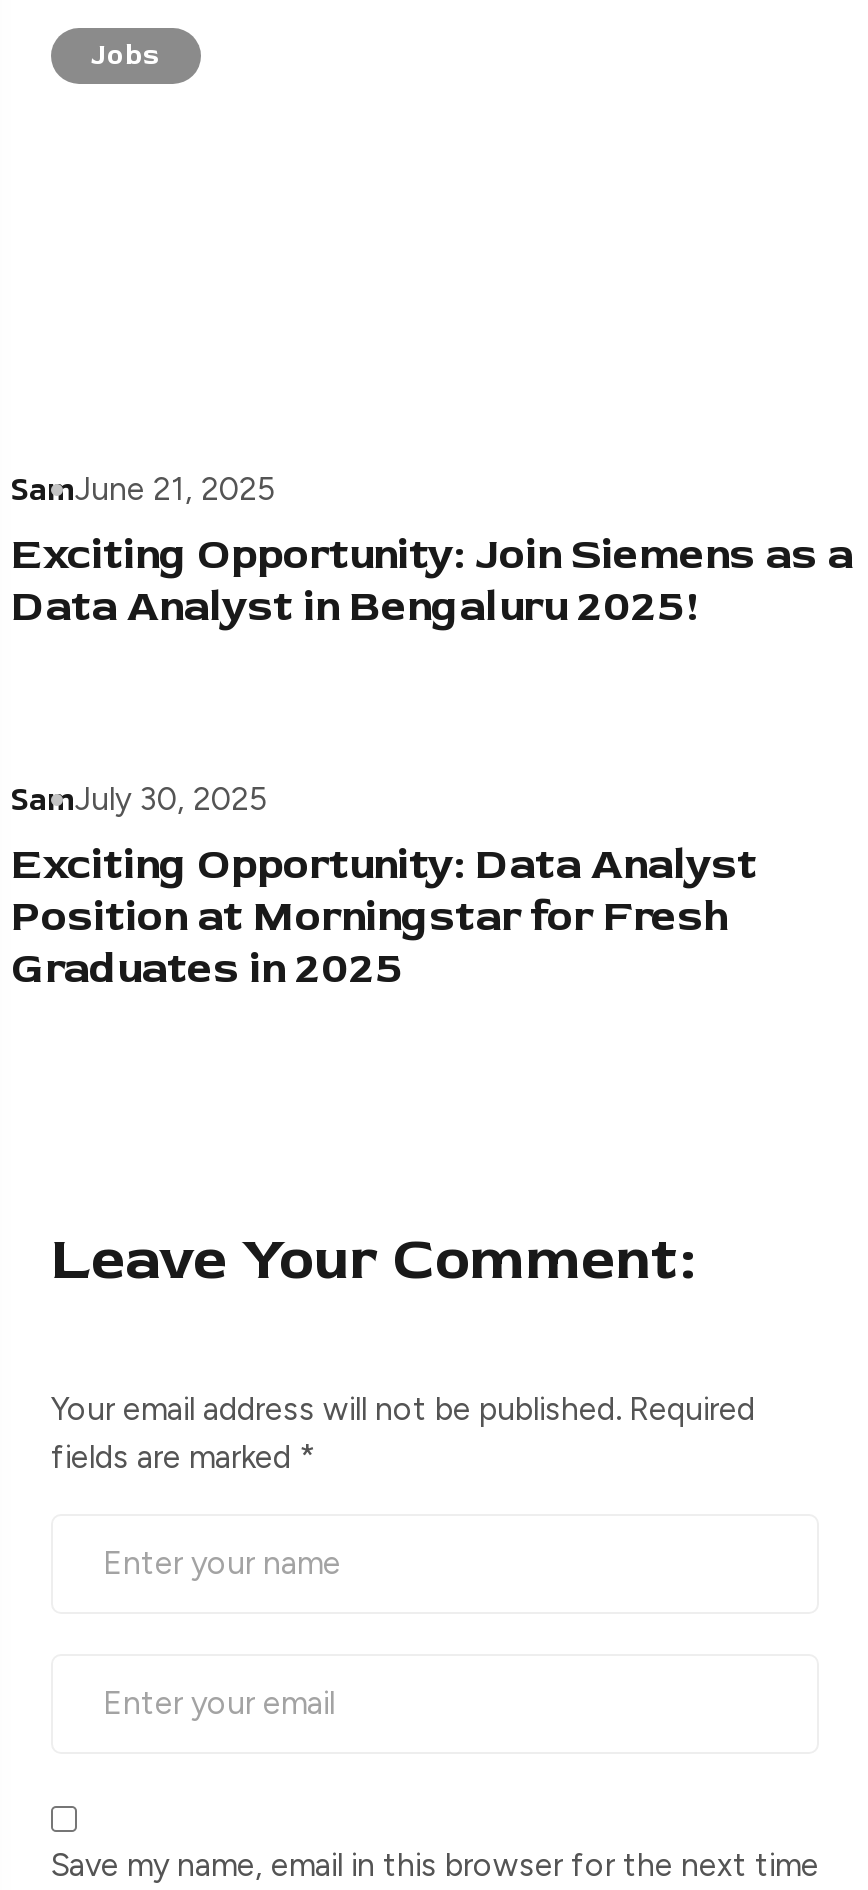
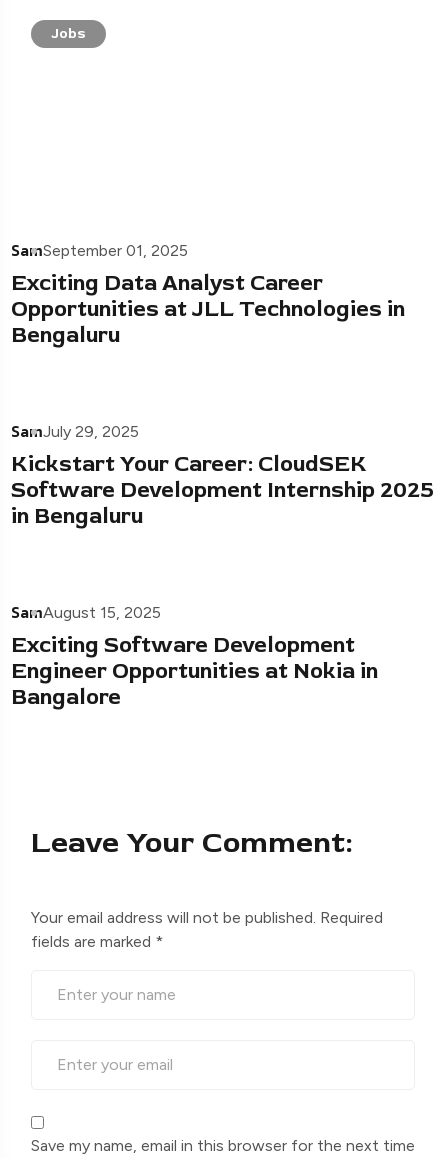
- SamJune 21, 2025
- Exciting Opportunity: Join Siemens as a
- Data Analyst in Bengaluru 2025!
- SamJuly 30, 2025
- Exciting Opportunity: Data Analyst
- Position at Morningstar for Fresh
- Graduates in 2025
+ SamSeptember 01, 2025
+ Exciting Data Analyst Career
+ Opportunities at JLL Technologies in
+ Bengaluru
+ SamJuly 29, 2025
+ Kickstart Your Career: CloudSEK
+ Software Development Internship 2025
+ in Bengaluru
+ SamAugust 15, 2025
+ Exciting Software Development
+ Engineer Opportunities at Nokia in
+ Bangalore
